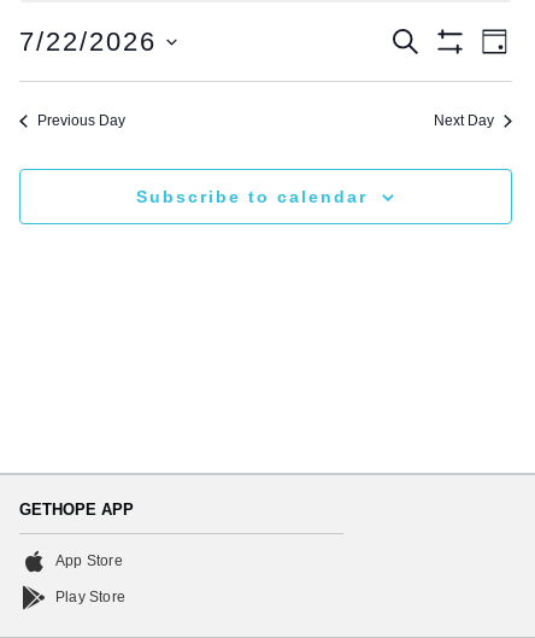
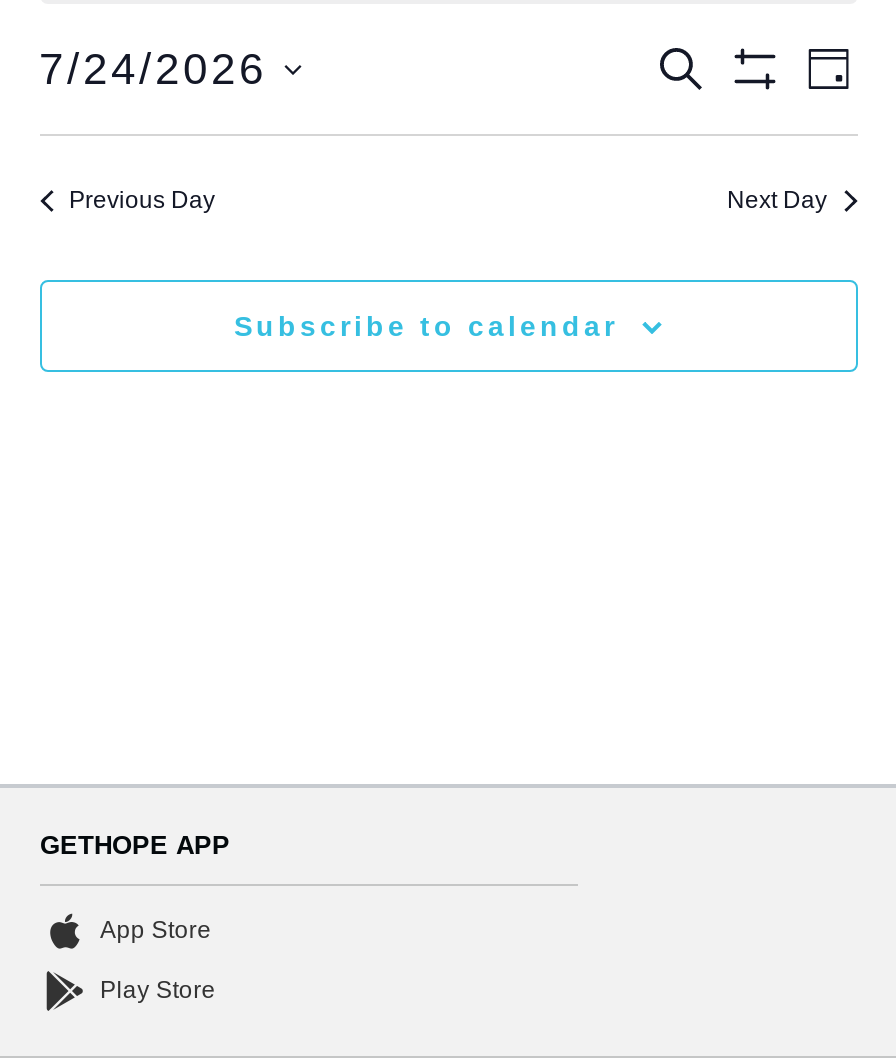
- 7/22/2026
+ 7/24/2026
